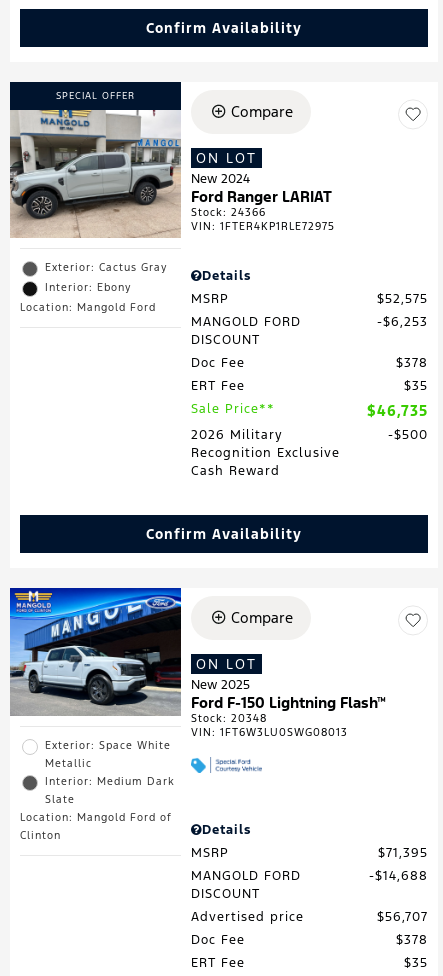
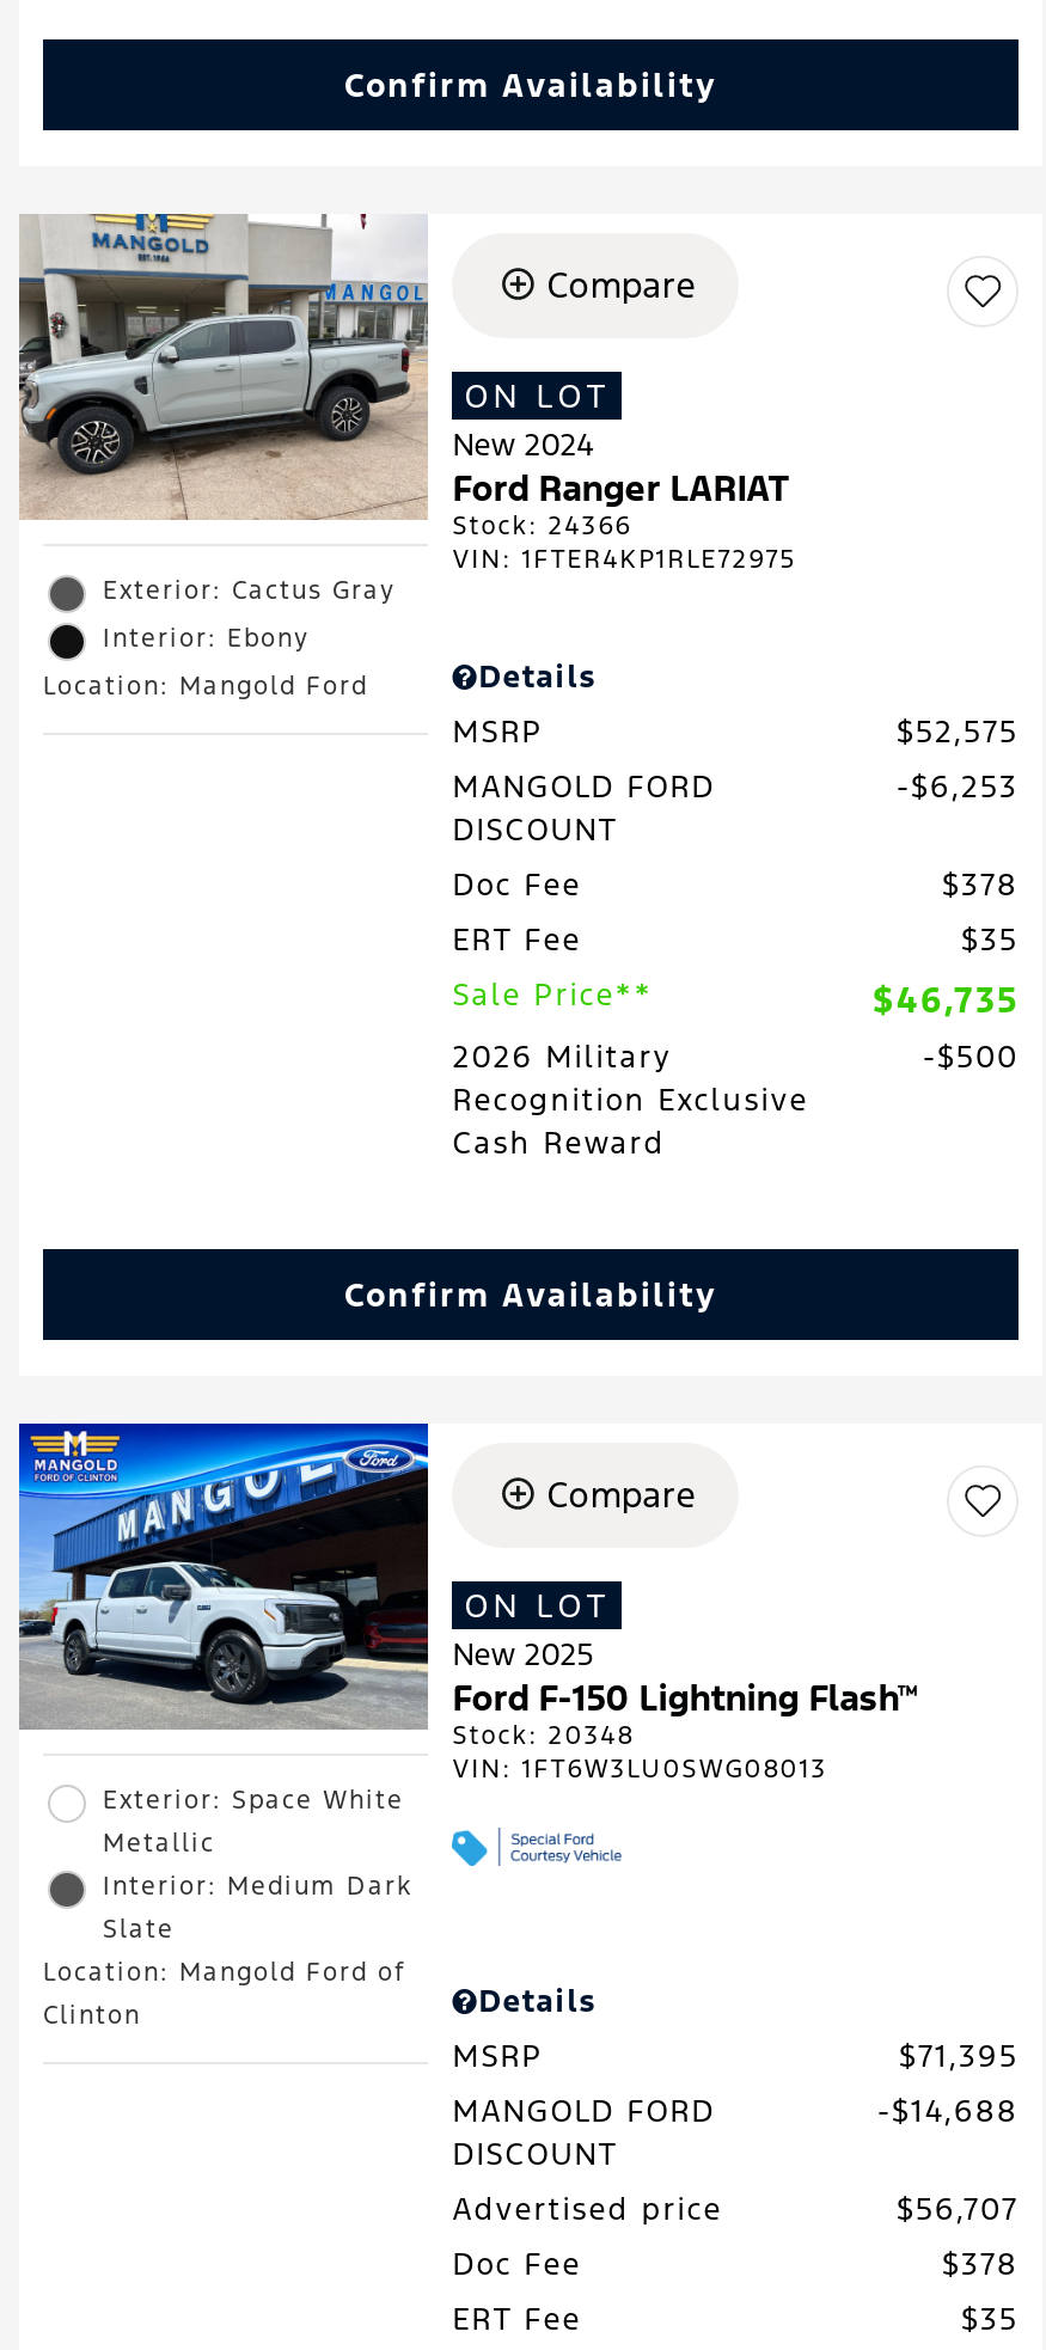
- [image]
+ [image]

- SPECIAL OFFER

moved up: Exterior: Cactus Gray | Interior: Ebony | Location: Mangold Ford
